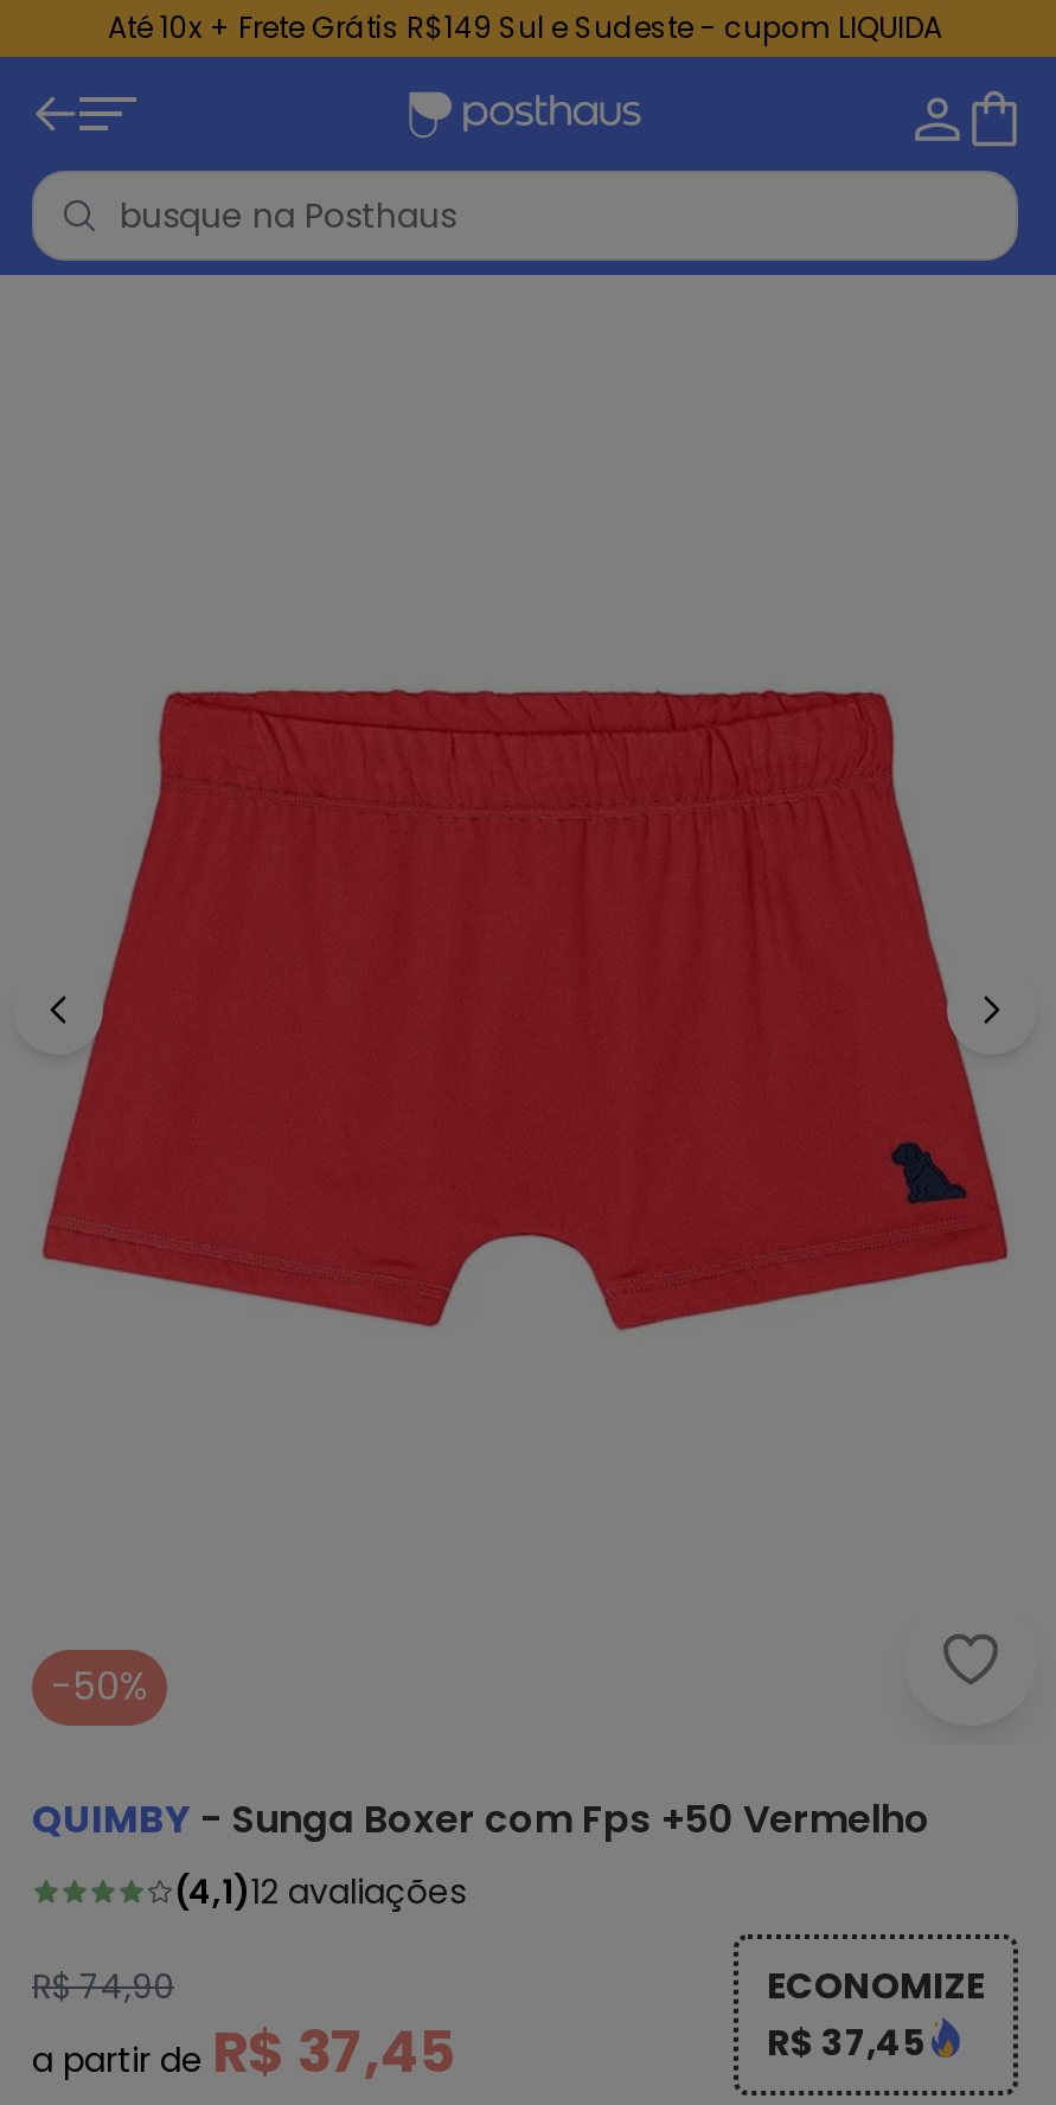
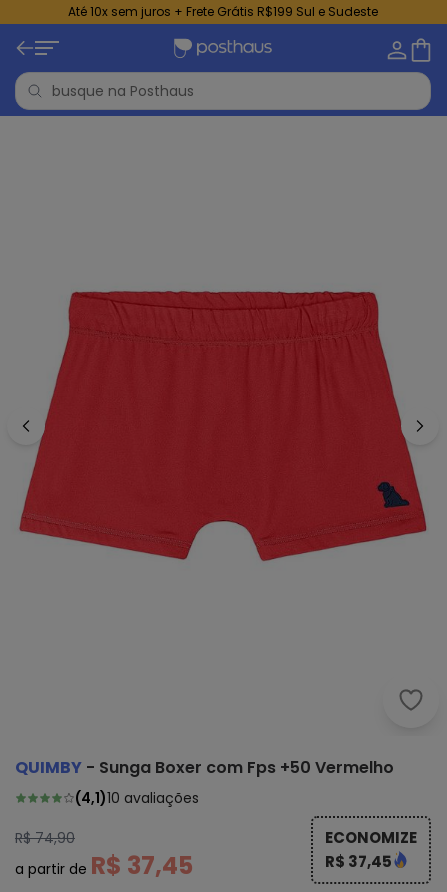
- Até 10x + Frete Grátis R$149 Sul e Sudeste - cupom LIQUIDA
+ Até 10x sem juros + Frete Grátis R$199 Sul e Sudeste

- -50%

- (4,1)12 avaliações
+ (4,1)10 avaliações
